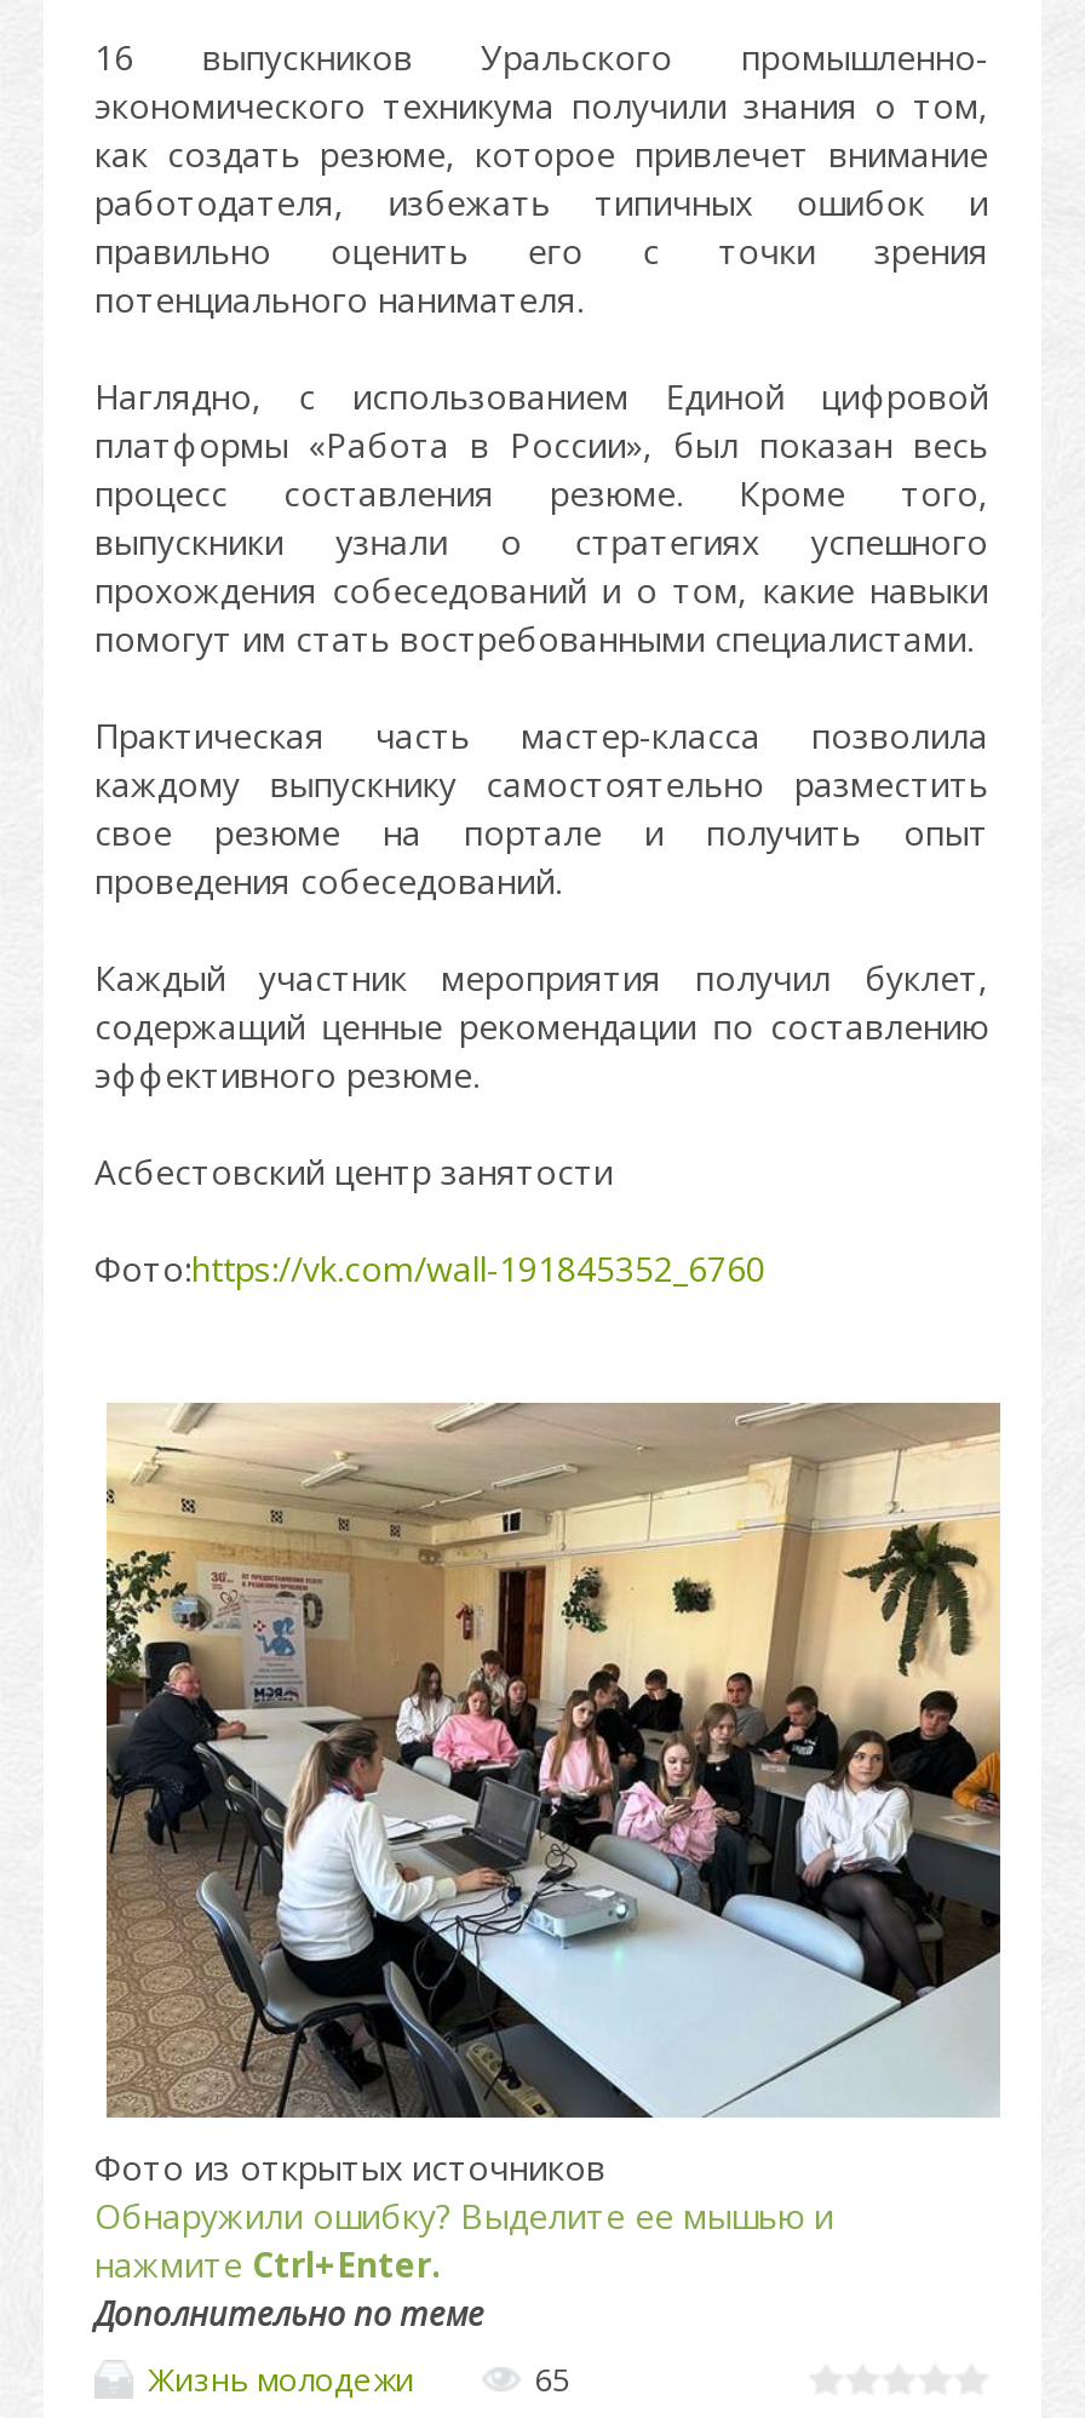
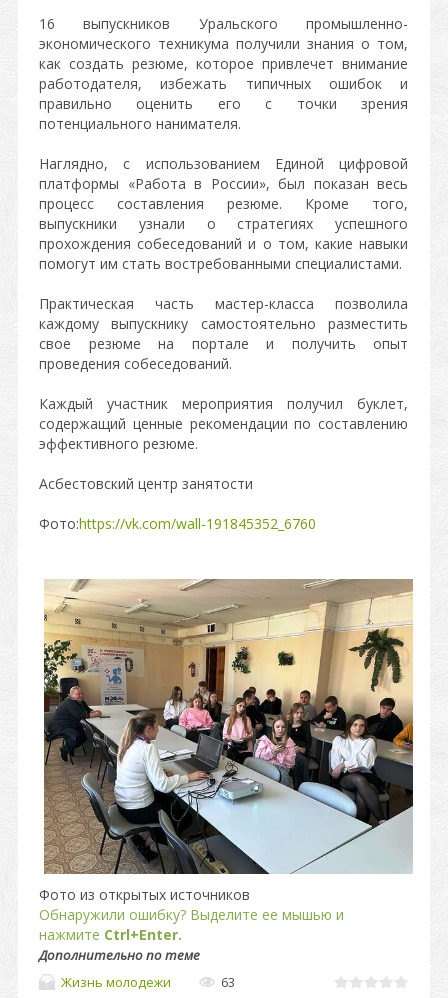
- 65
+ 63
